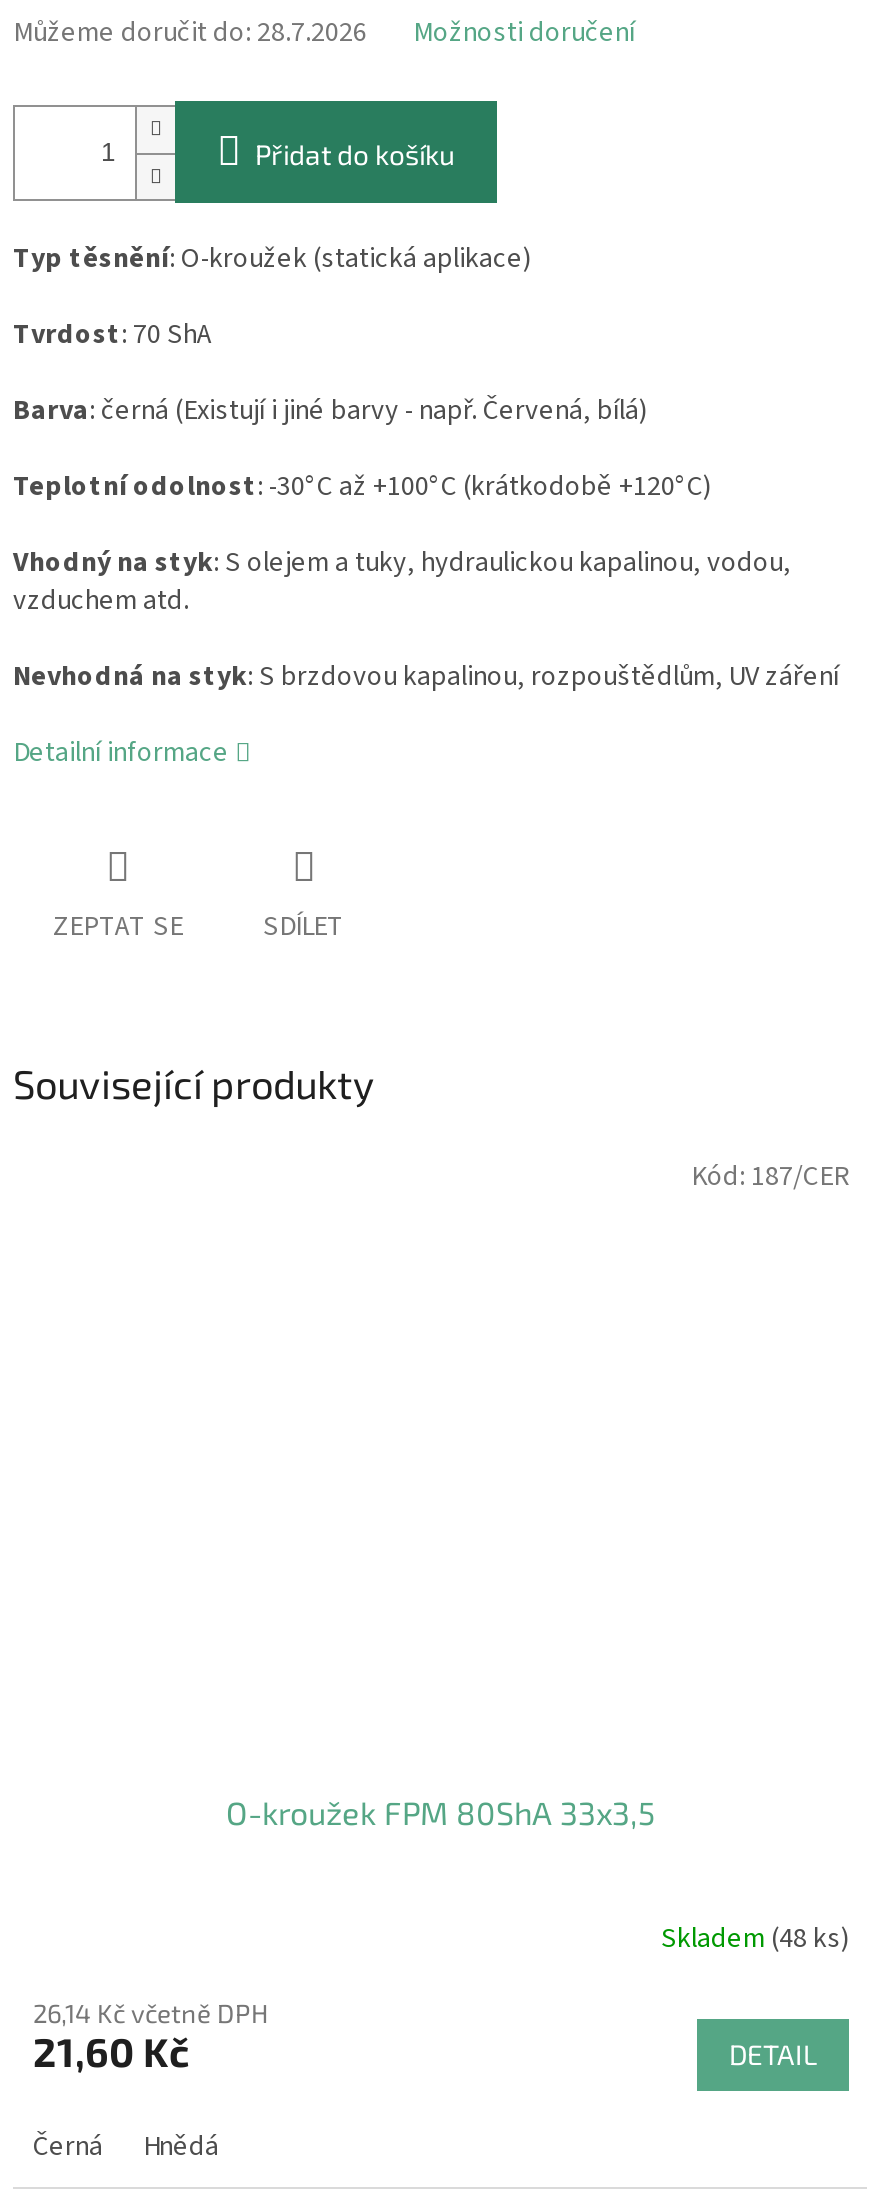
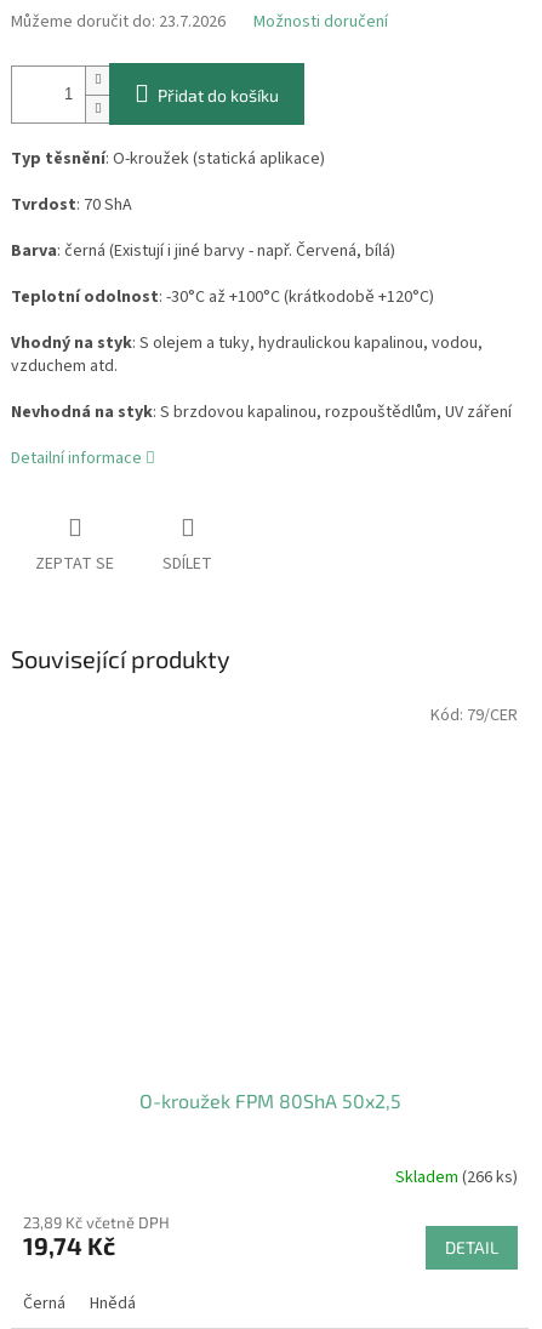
- Můžeme doručit do: 28.7.2026
+ Můžeme doručit do: 23.7.2026

- Kód: 187/CER
+ Kód: 79/CER

- O-kroužek FPM 80ShA 33x3,5
+ O-kroužek FPM 80ShA 50x2,5

- Skladem (48 ks)
+ Skladem (266 ks)

- 26,14 Kč včetně DPH
+ 23,89 Kč včetně DPH

- 21,60 Kč
+ 19,74 Kč
